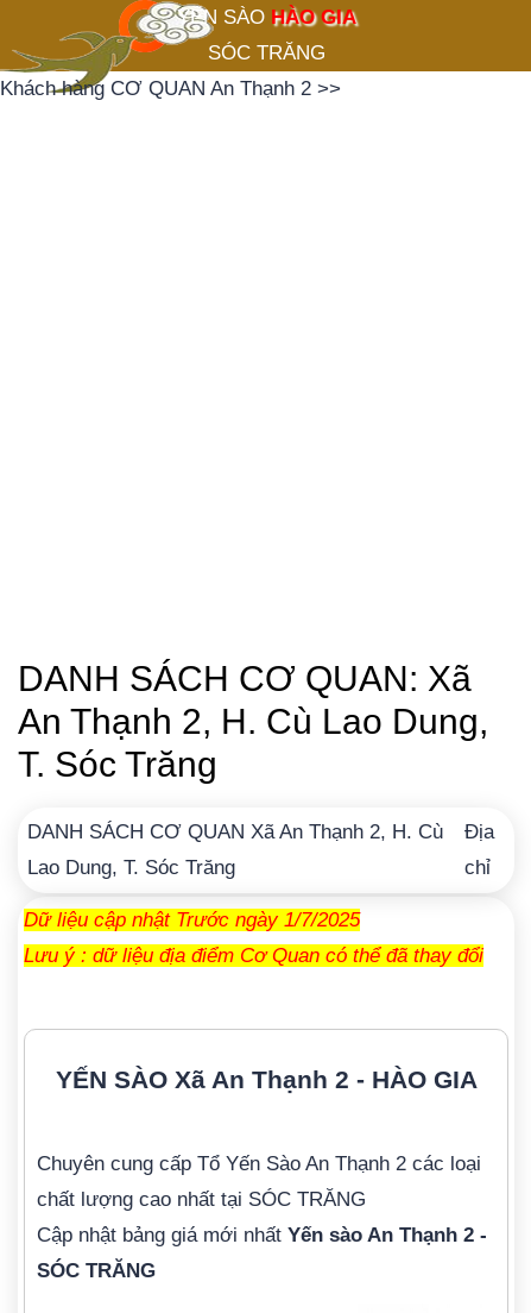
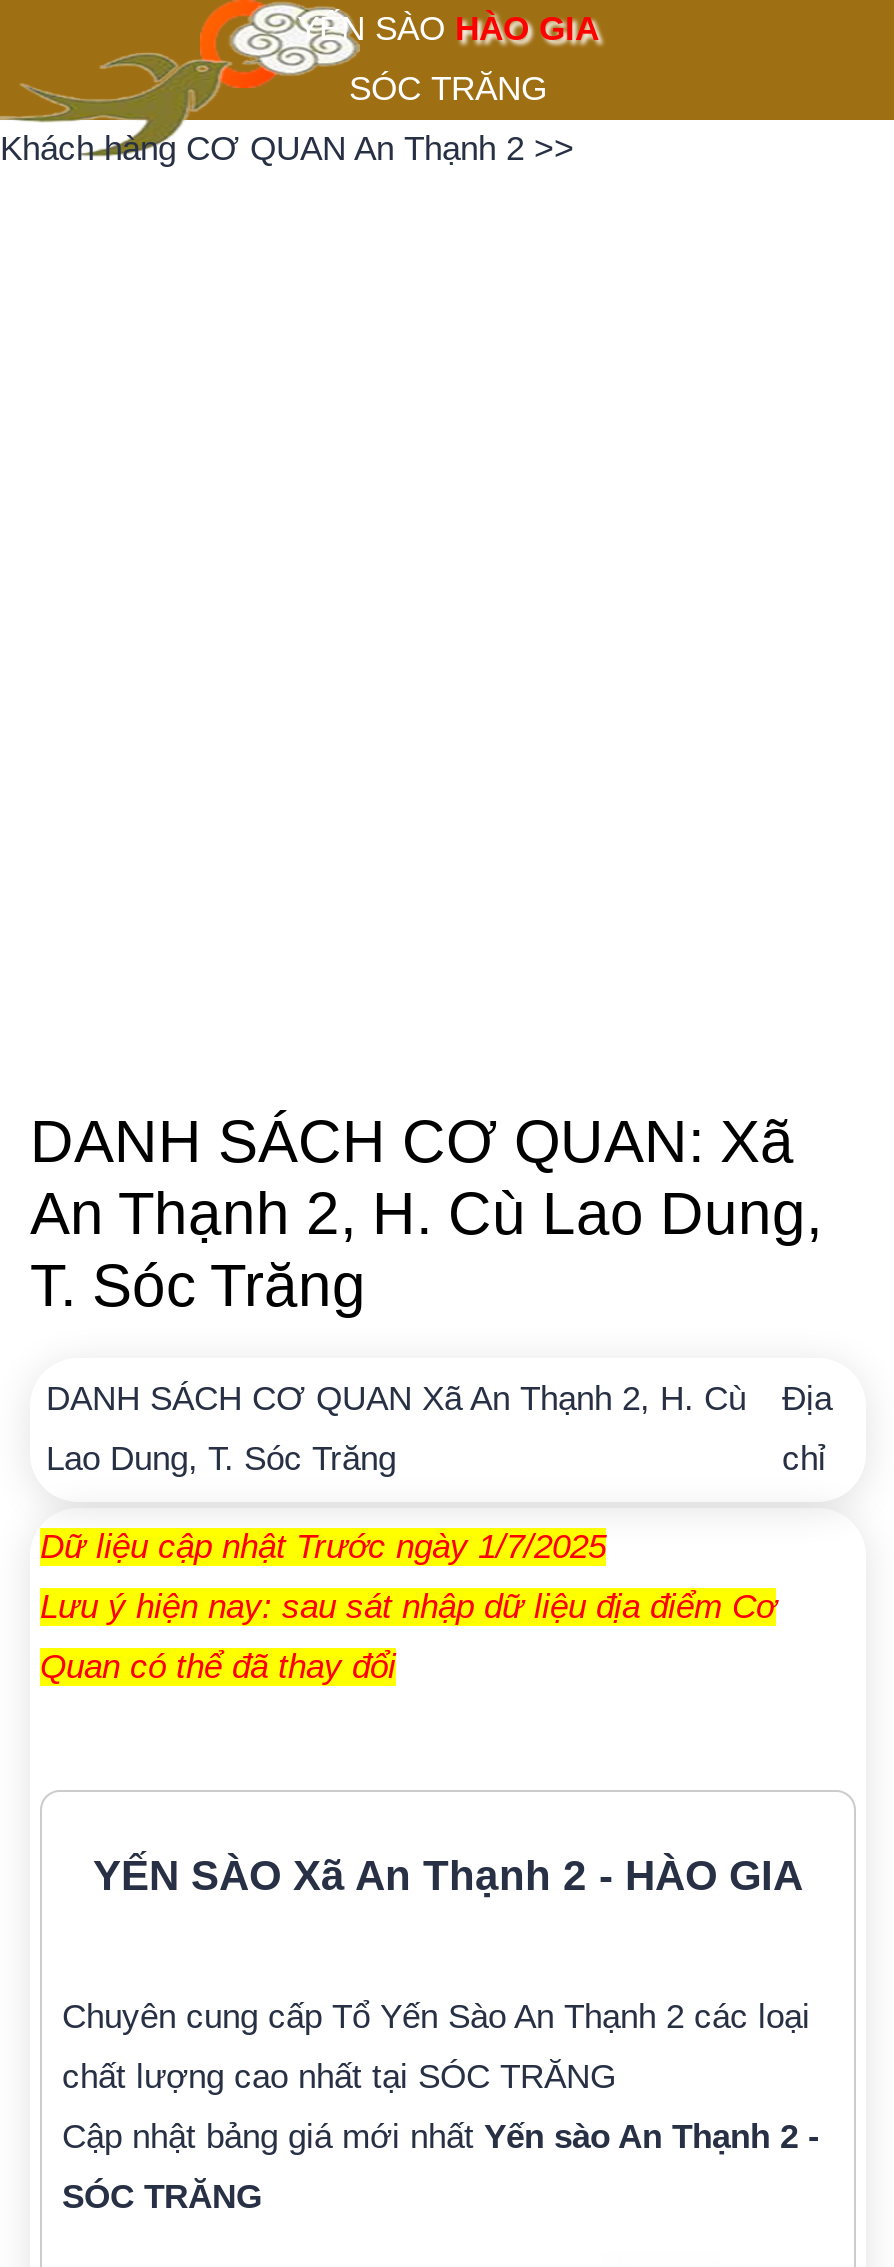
- Lưu ý : dữ liệu địa điểm Cơ Quan có thể đã thay đổi
+ Lưu ý hiện nay: sau sát nhập dữ liệu địa điểm Cơ
+ Quan có thể đã thay đổi
